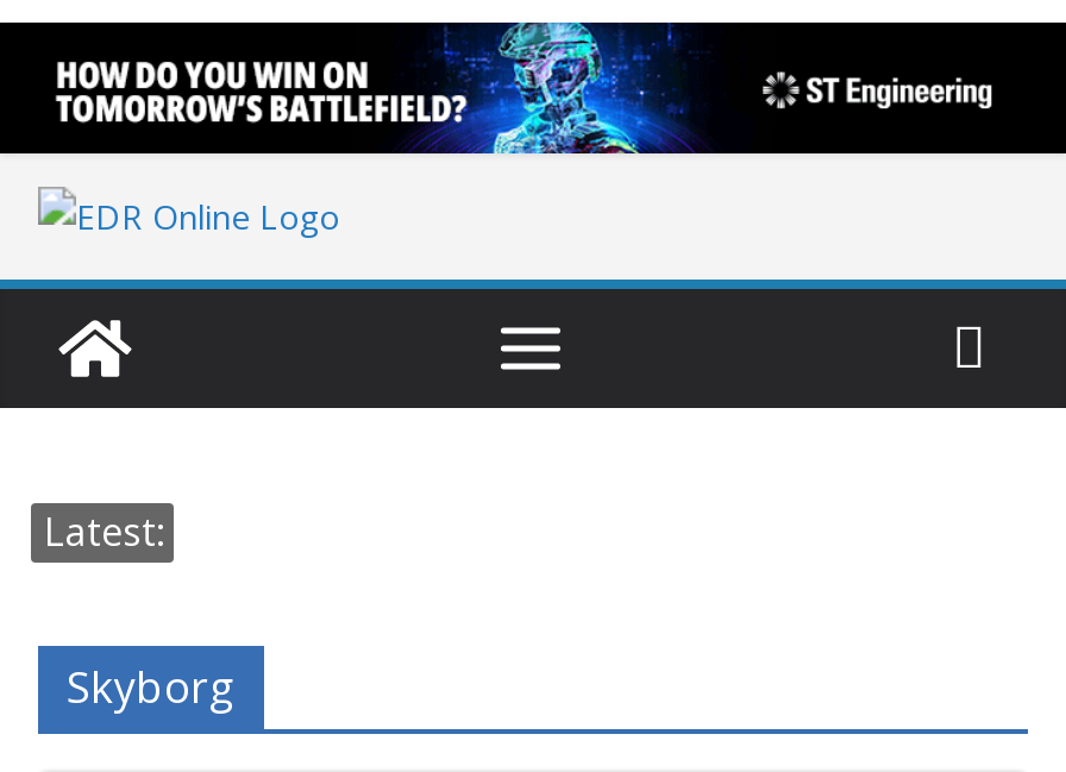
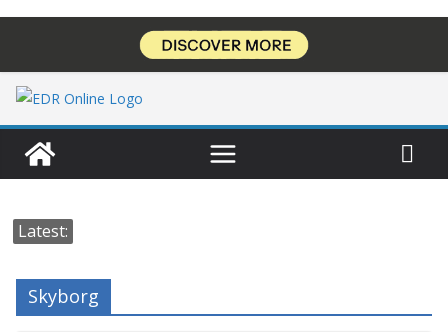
- [image]
+ [image]
